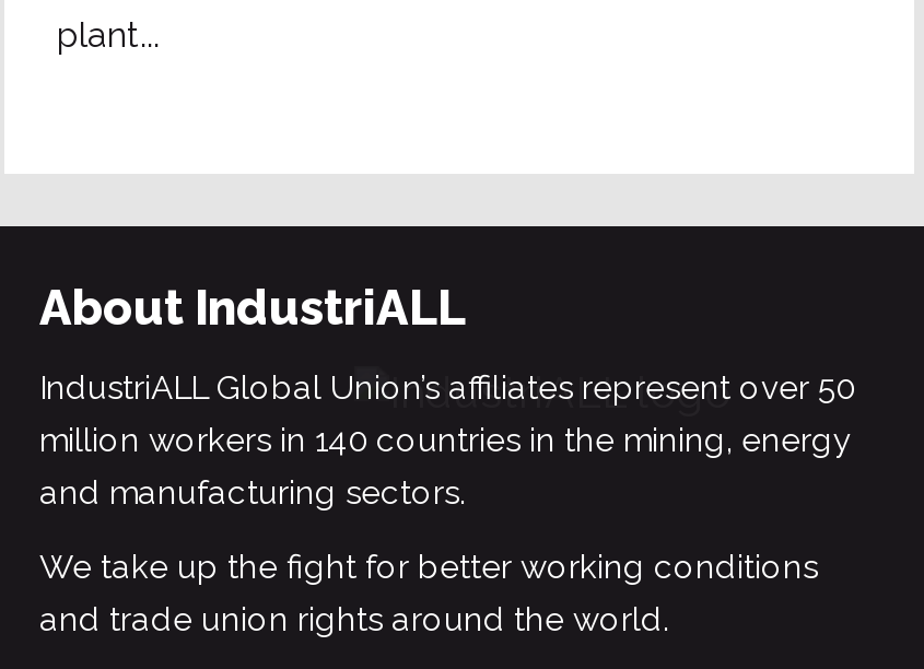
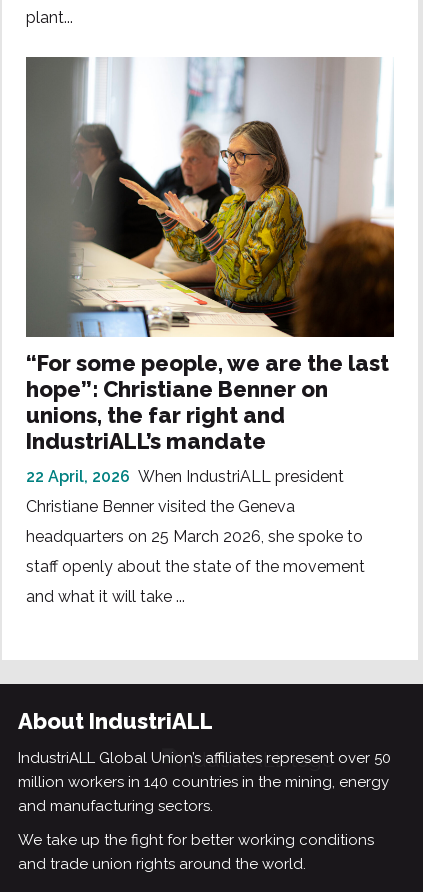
+ [image]
+ “For some people, we are the last
+ hope”: Christiane Benner on
+ unions, the far right and
+ IndustriALL’s mandate
+ 22 April, 2026 When IndustriALL president
+ Christiane Benner visited the Geneva
+ headquarters on 25 March 2026, she spoke to
+ staff openly about the state of the movement
+ and what it will take ...
